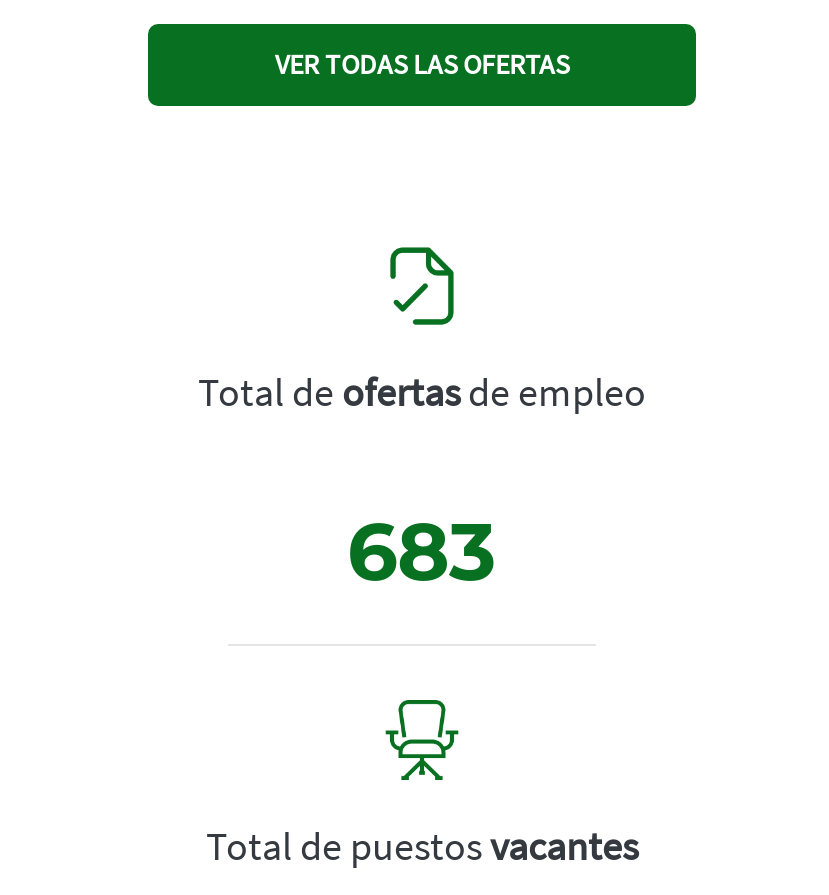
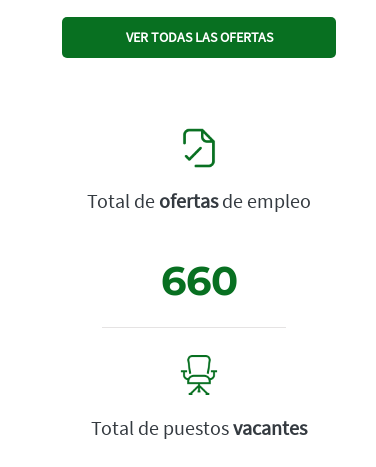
- 683
+ 660
